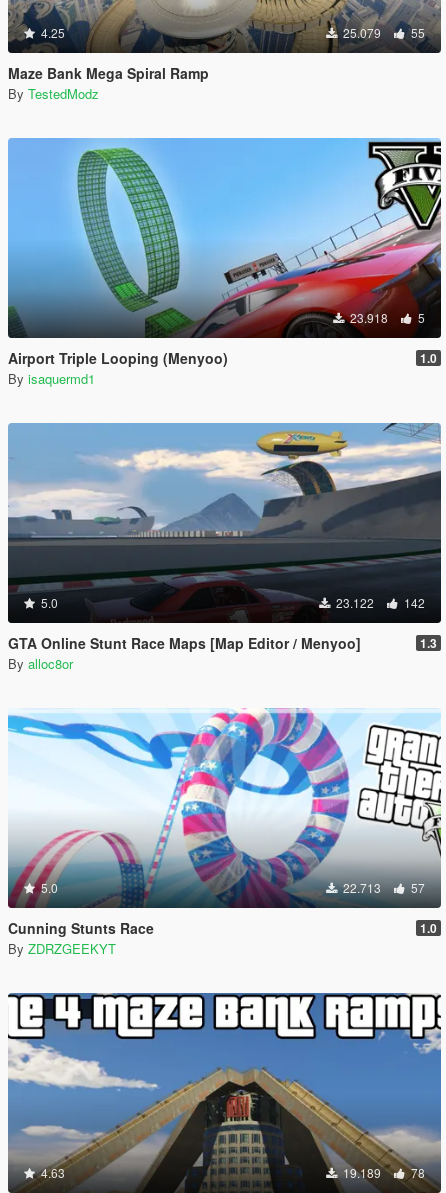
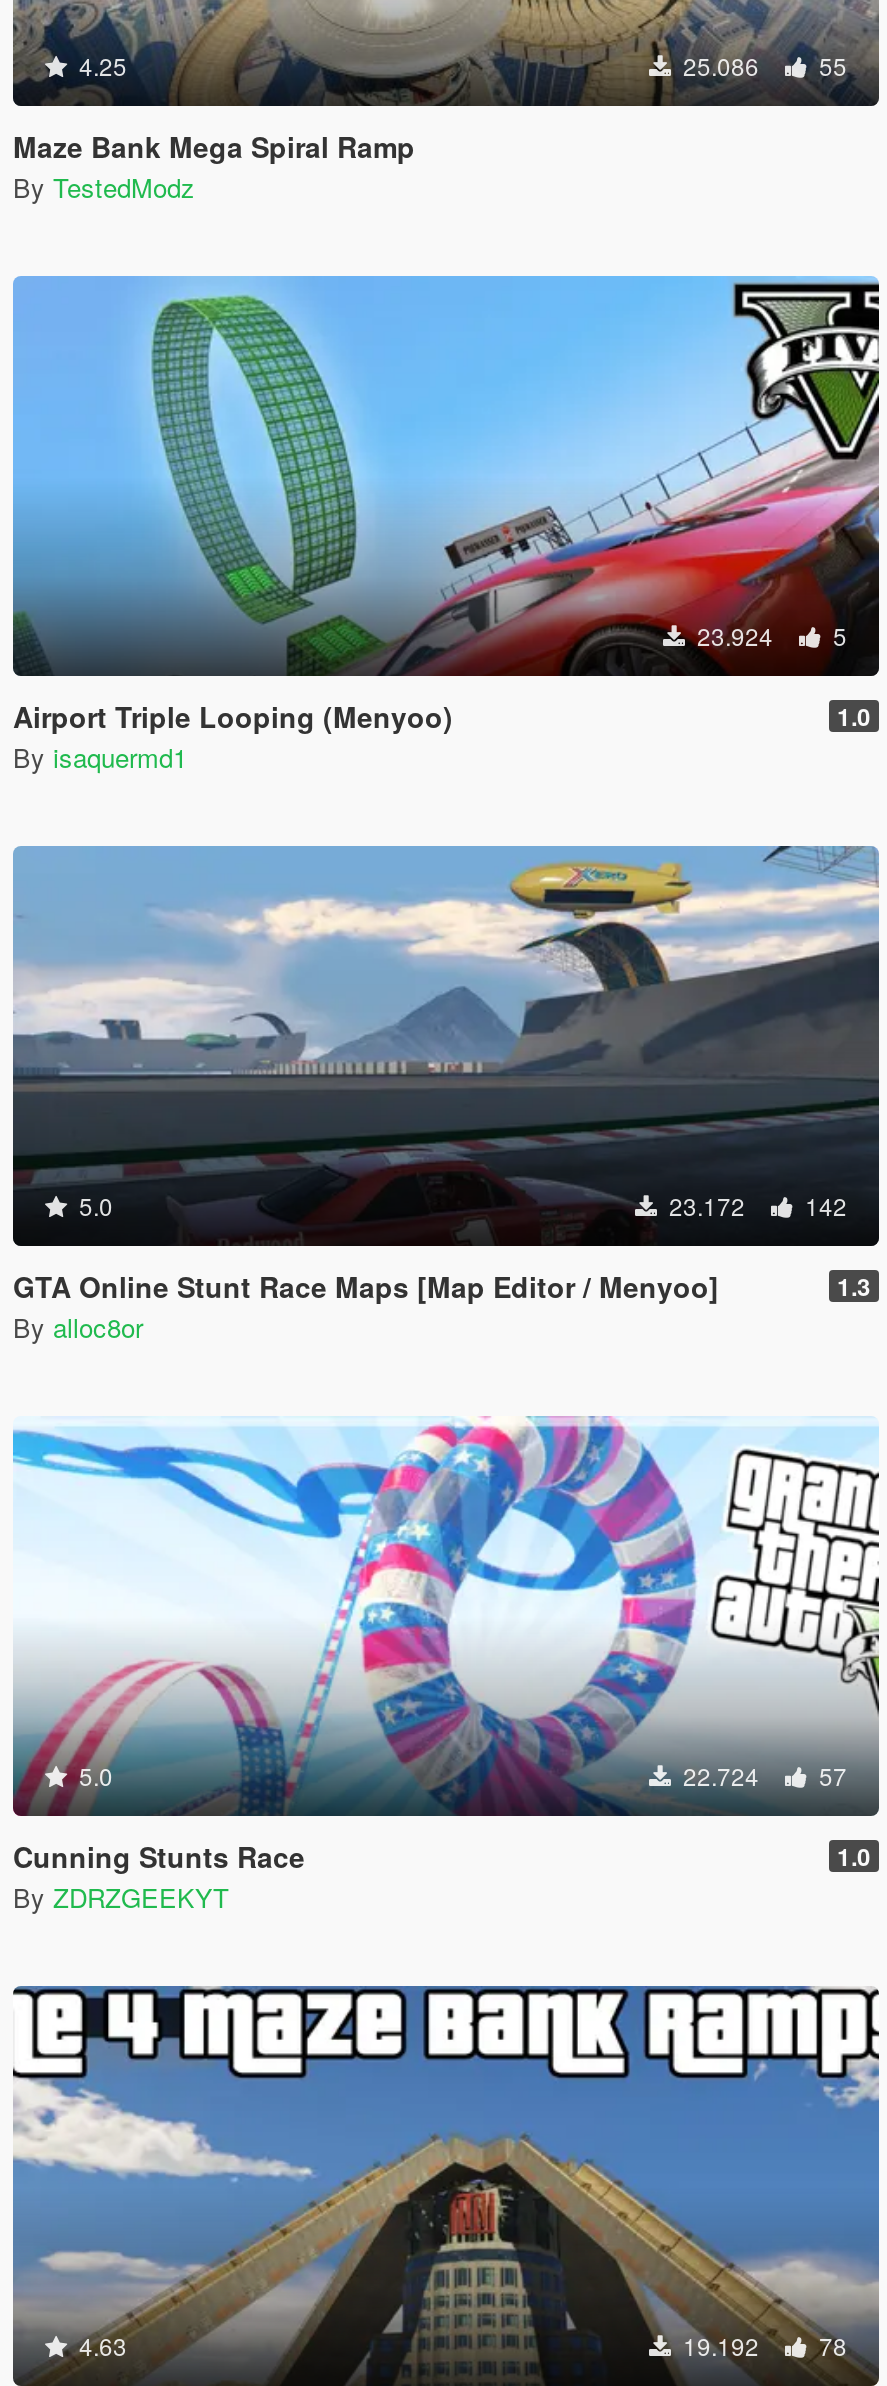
- 25.079 55
+ 25.086 55

- 23.918 5
+ 23.924 5

- 23.122 142
+ 23.172 142

- 22.713 57
+ 22.724 57

- 19.189 78
+ 19.192 78
